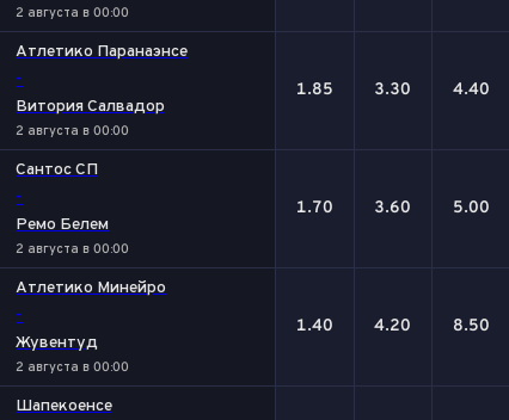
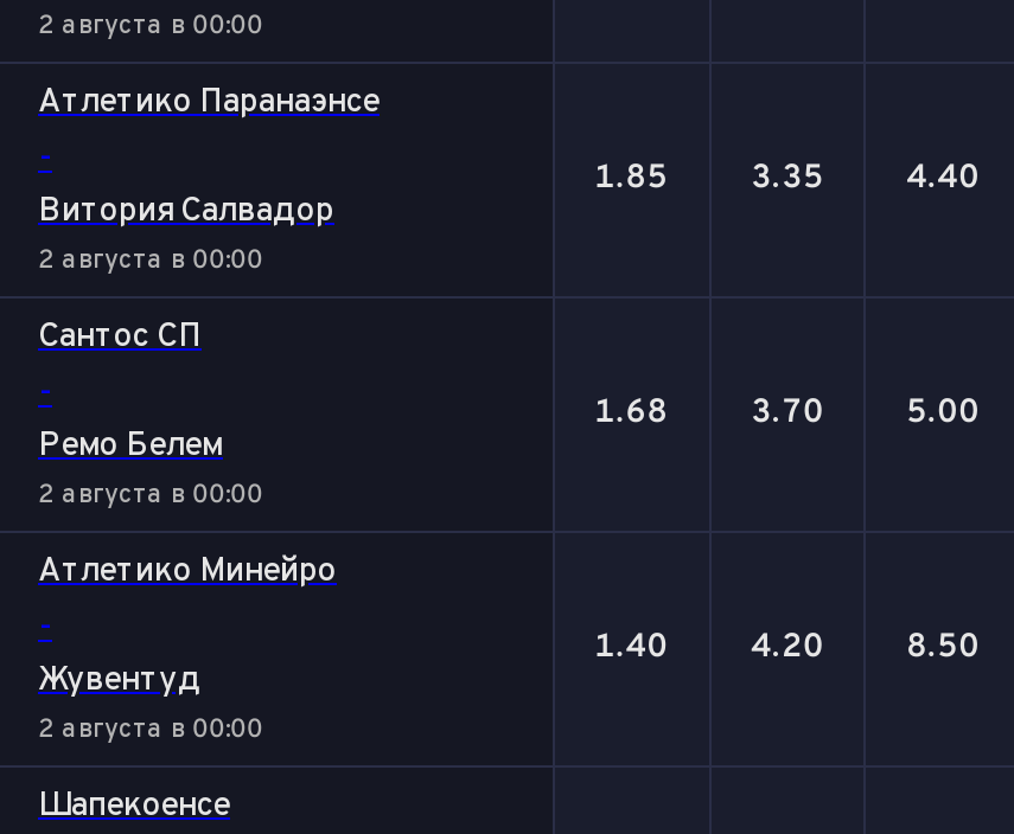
- 3.30
+ 3.35

- 1.70
+ 1.68

- 3.60
+ 3.70
